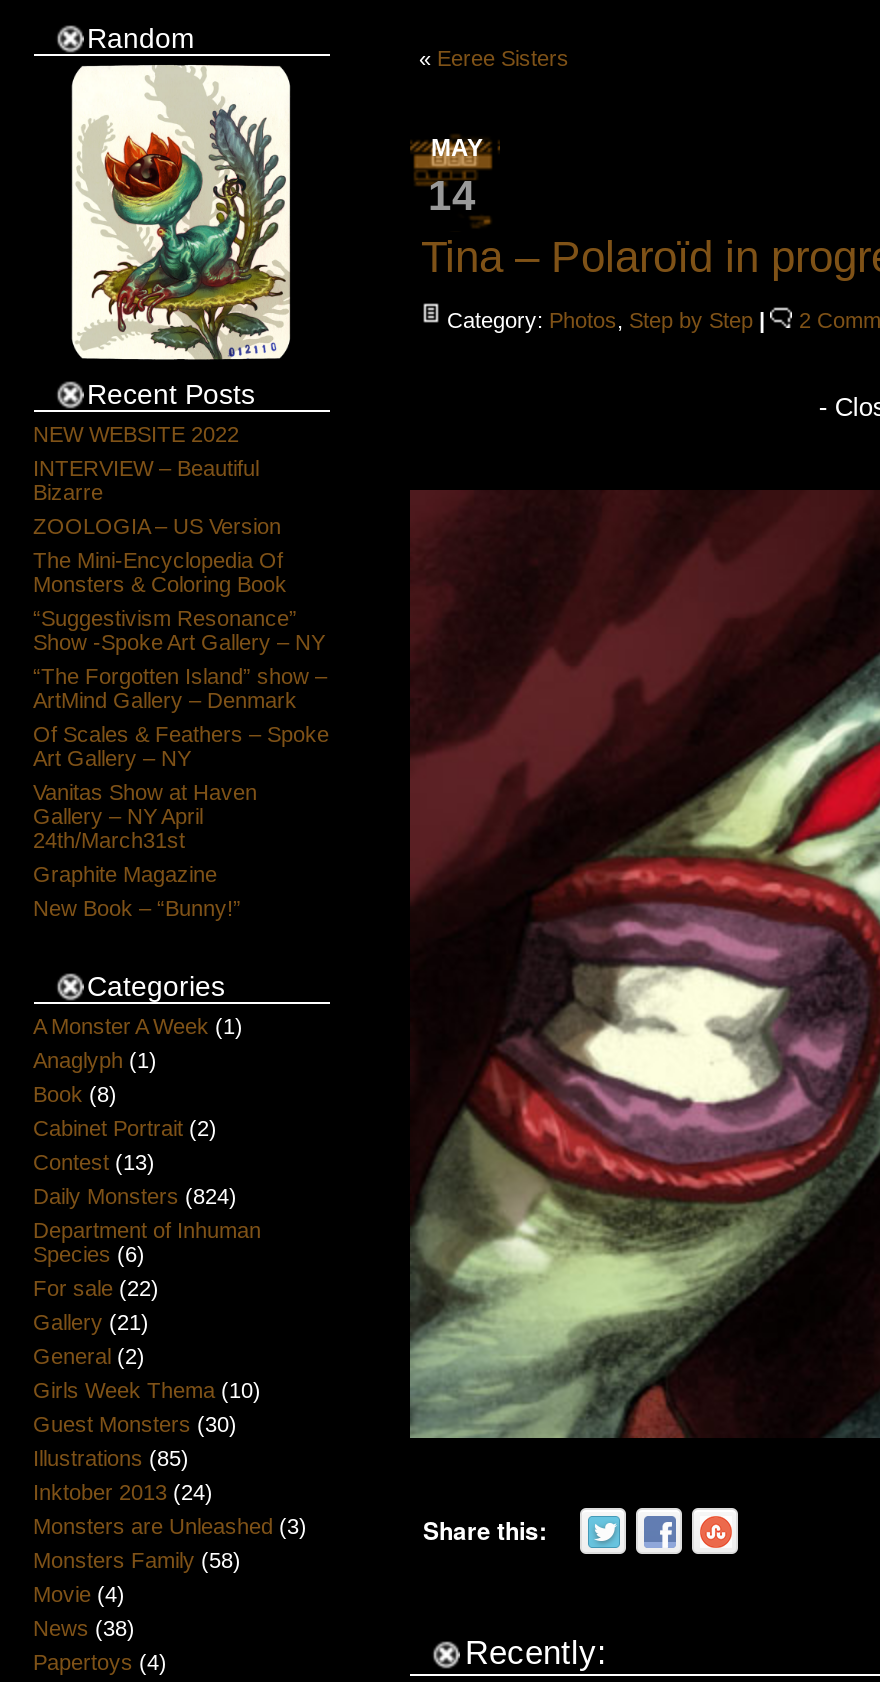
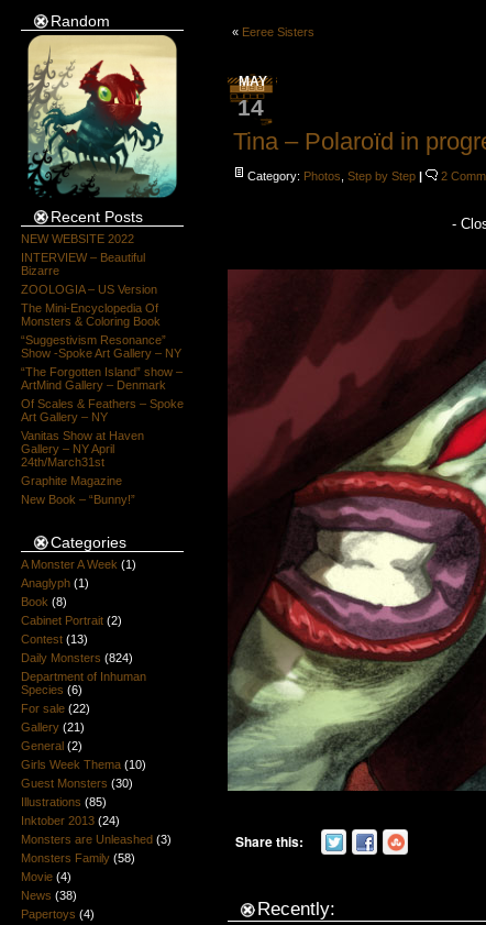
- [image]
+ [image]
